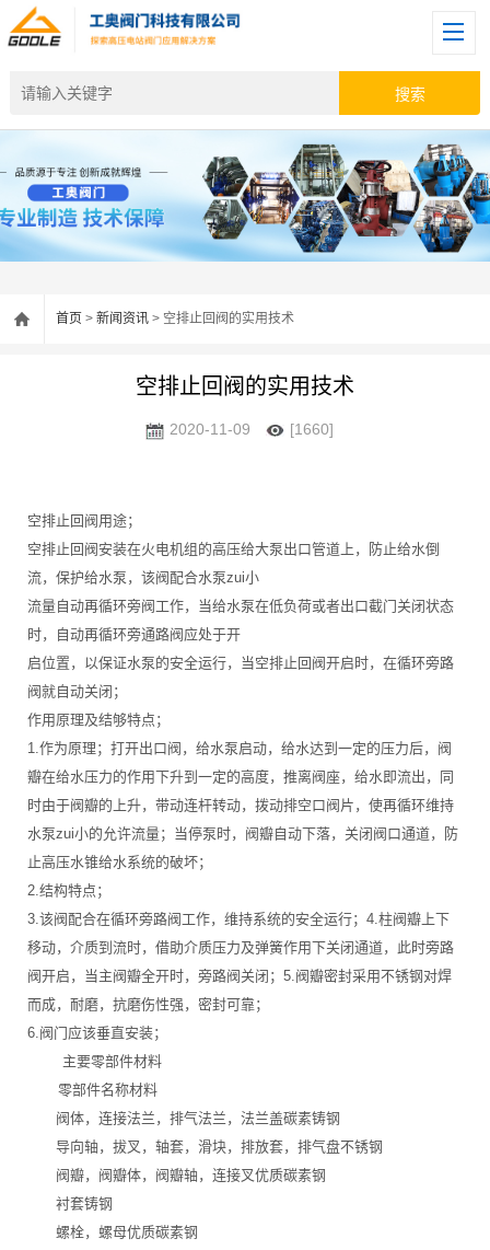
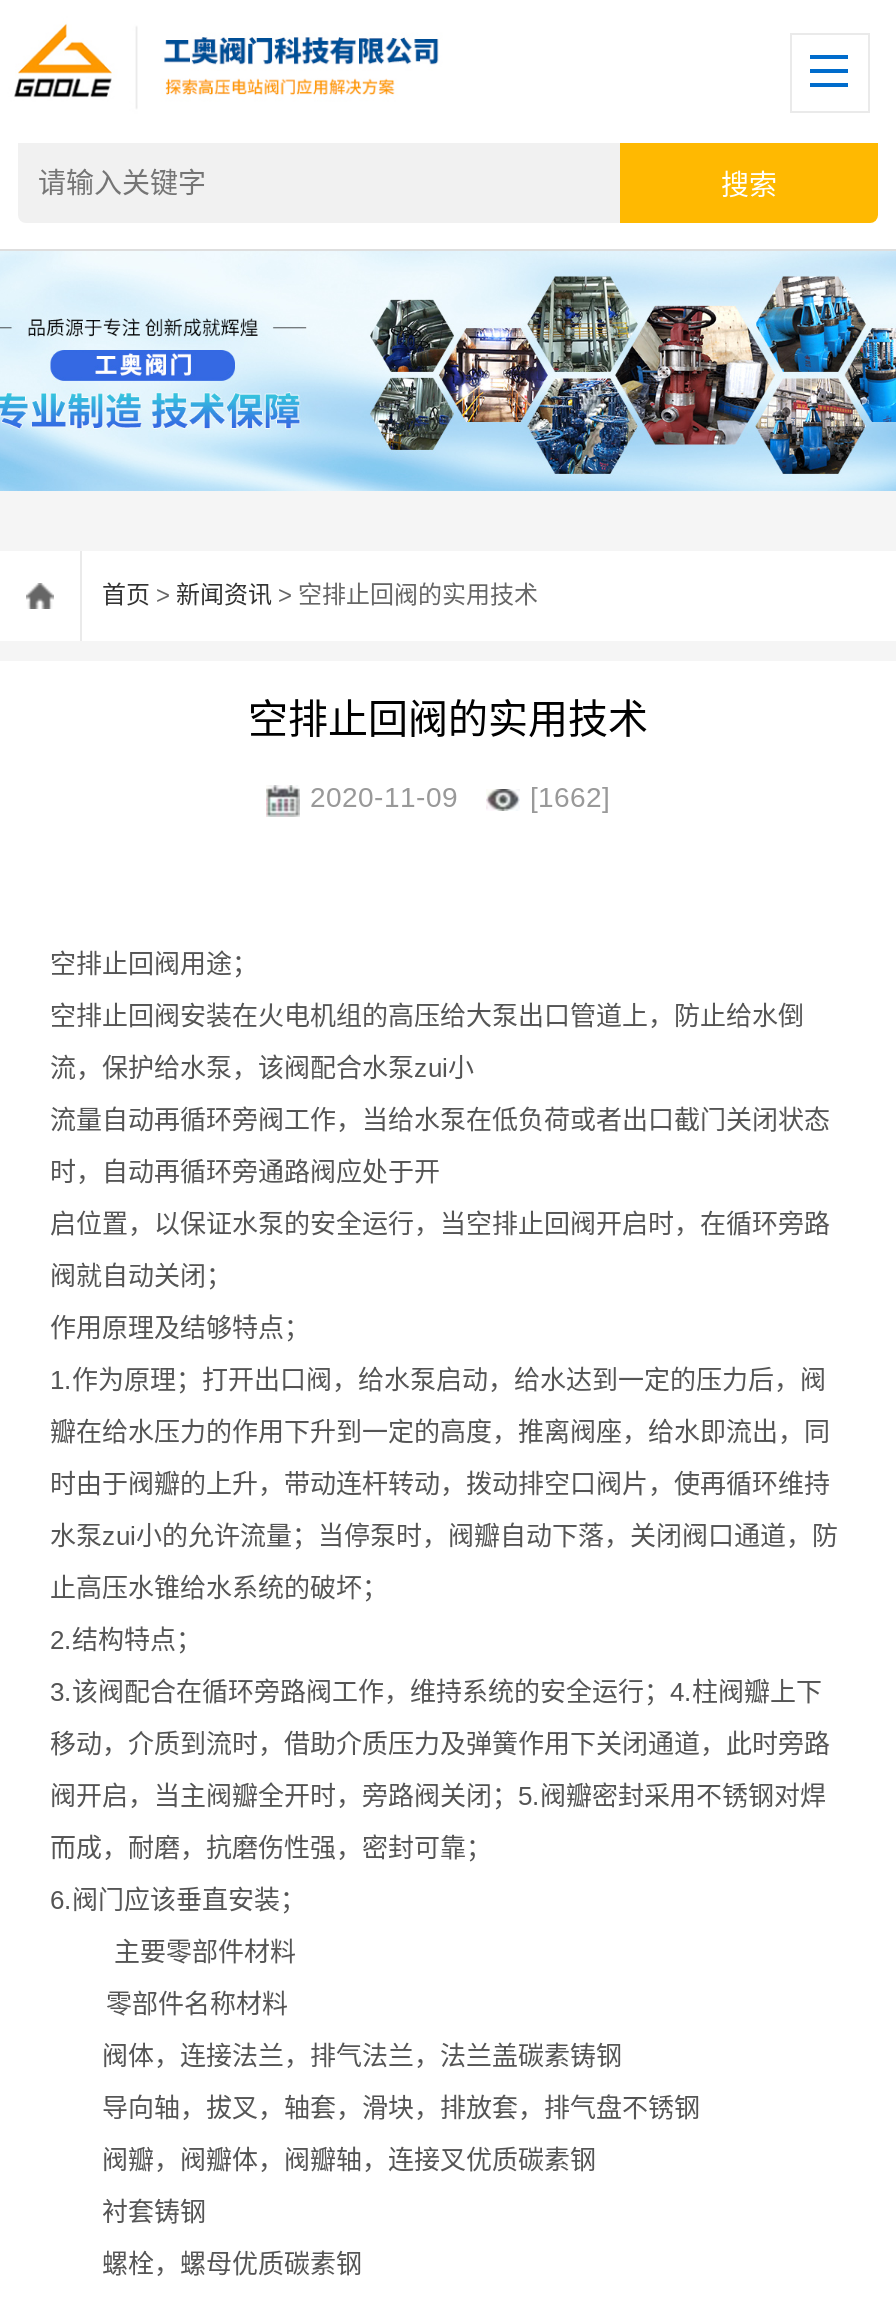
- [1660]
+ [1662]
